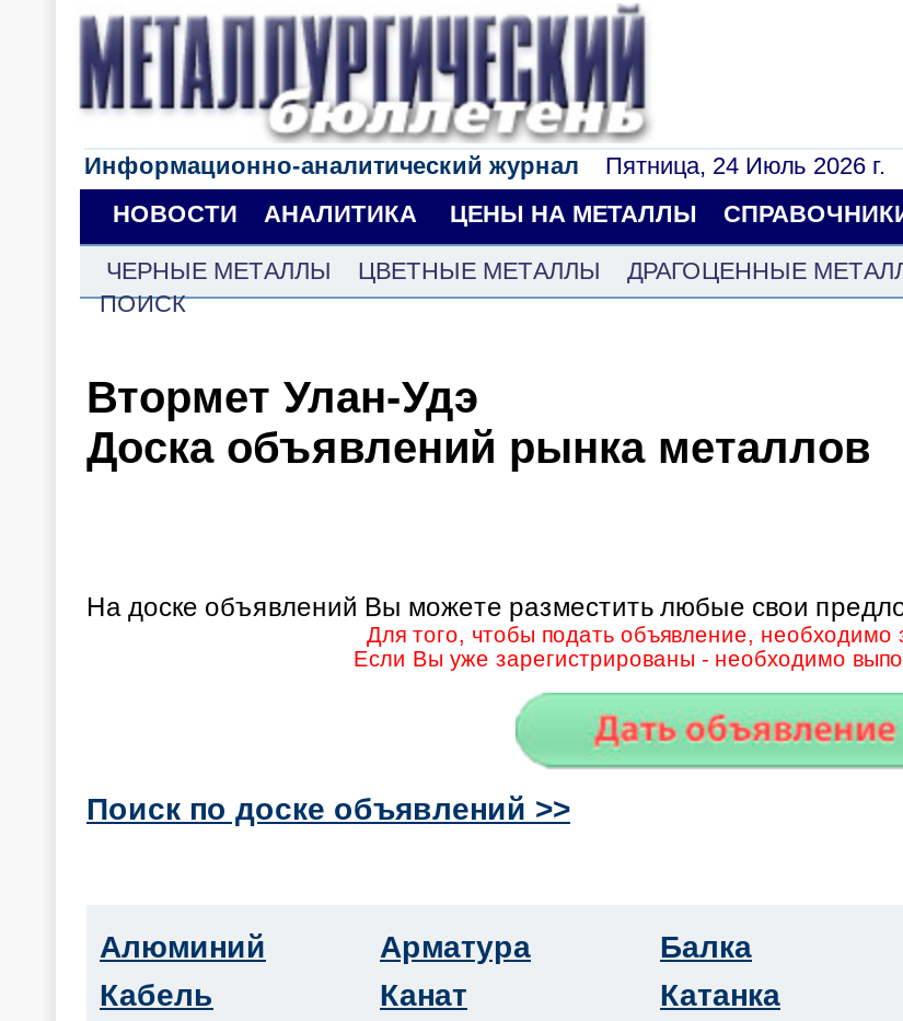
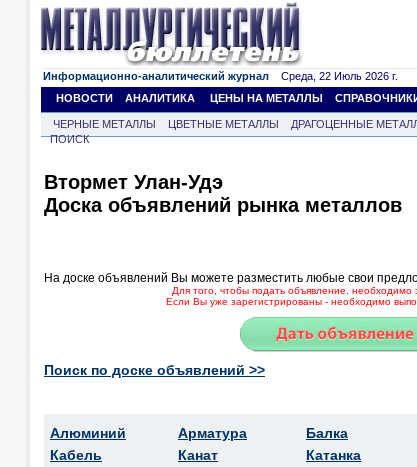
- Информационно-аналитический журнал Пятница, 24 Июль 2026 г.
+ Информационно-аналитический журнал Среда, 22 Июль 2026 г.
